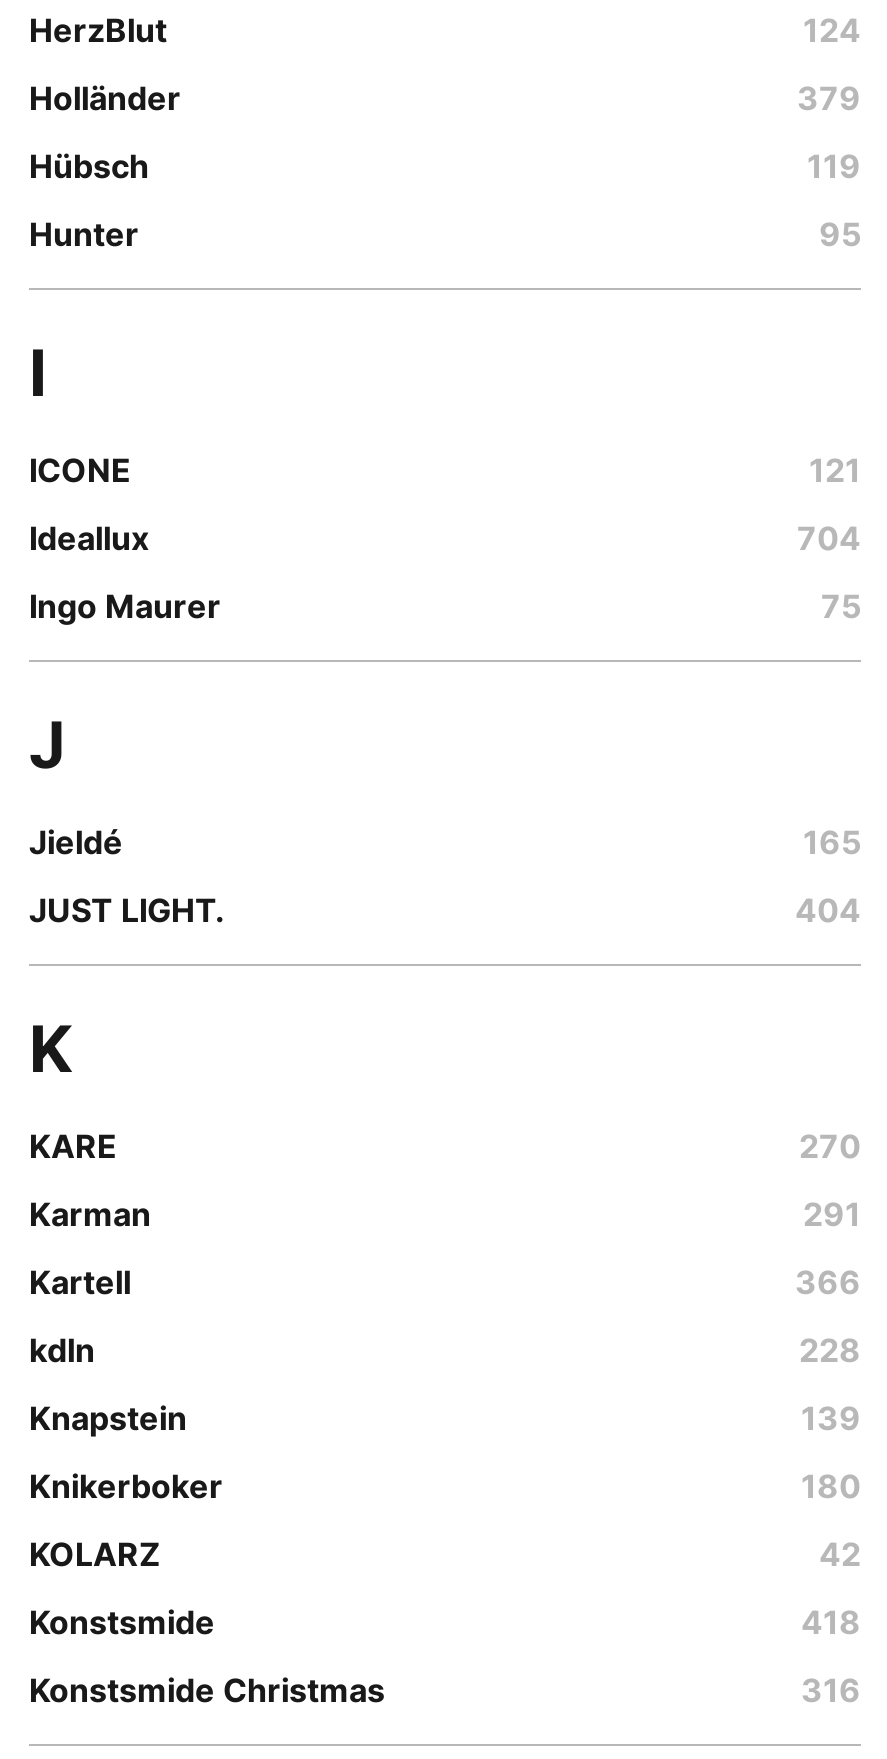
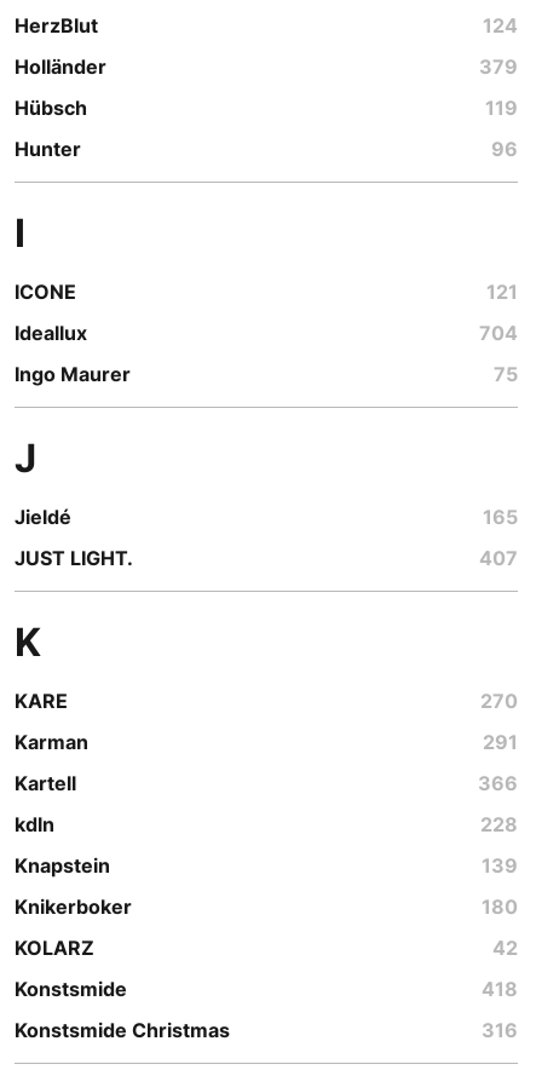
- 95
+ 96

- 404
+ 407
